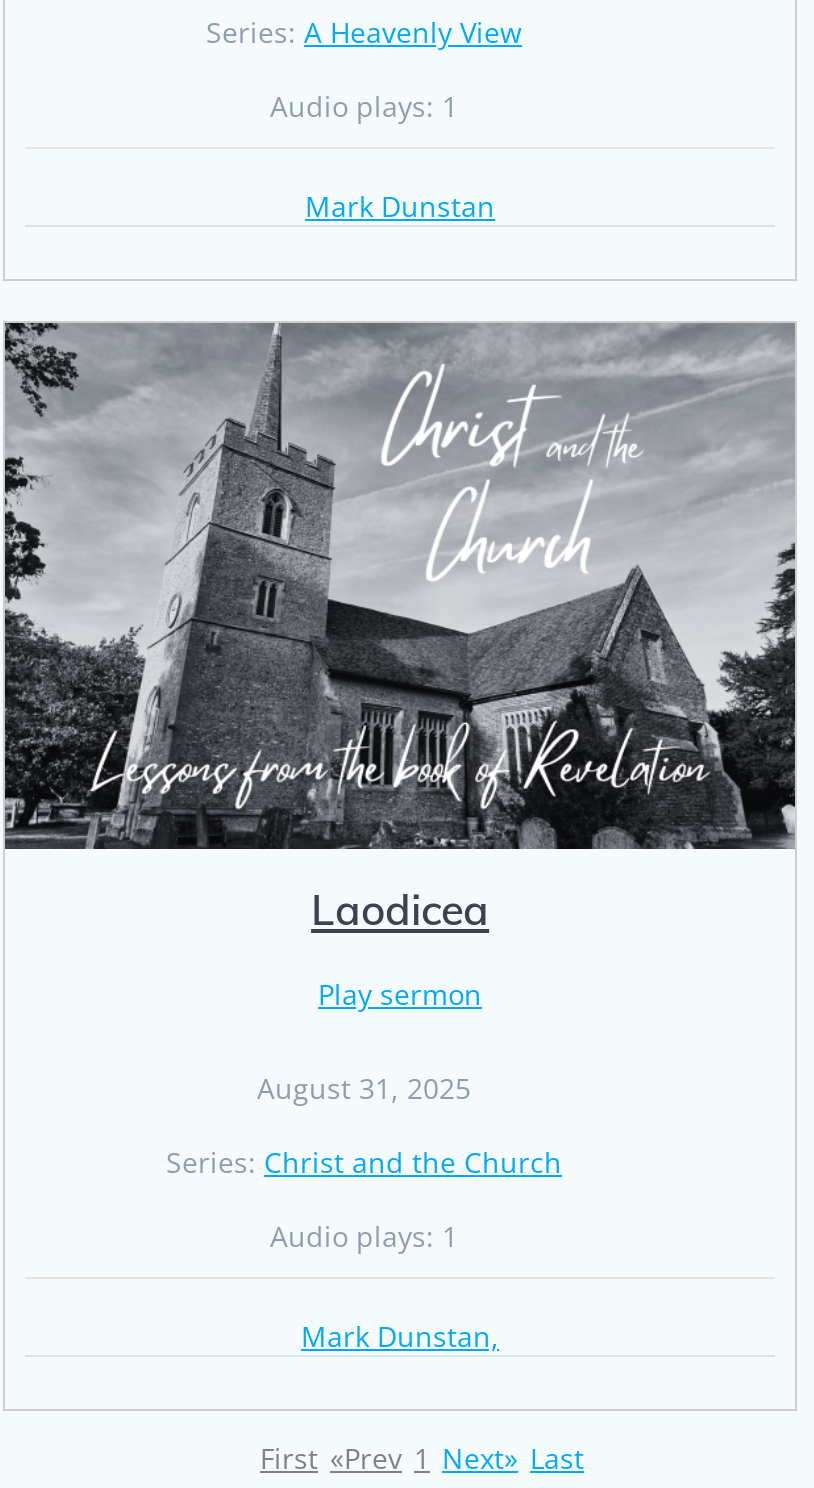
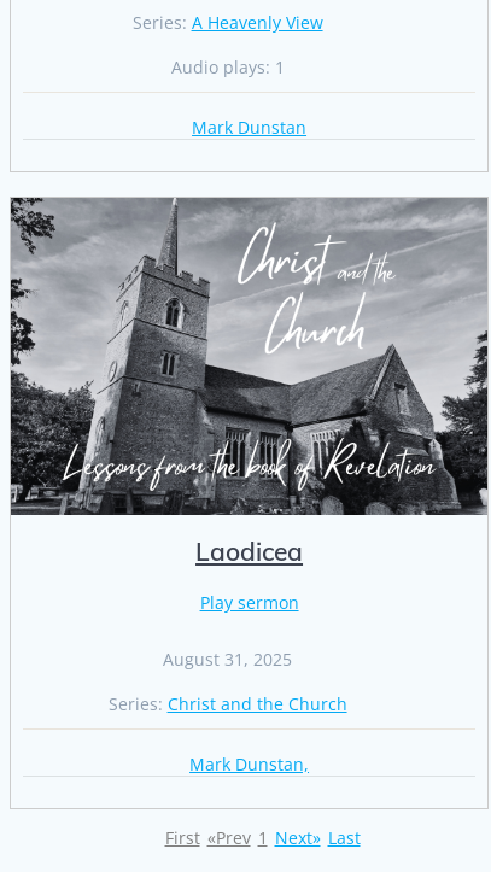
- Audio plays: 1
